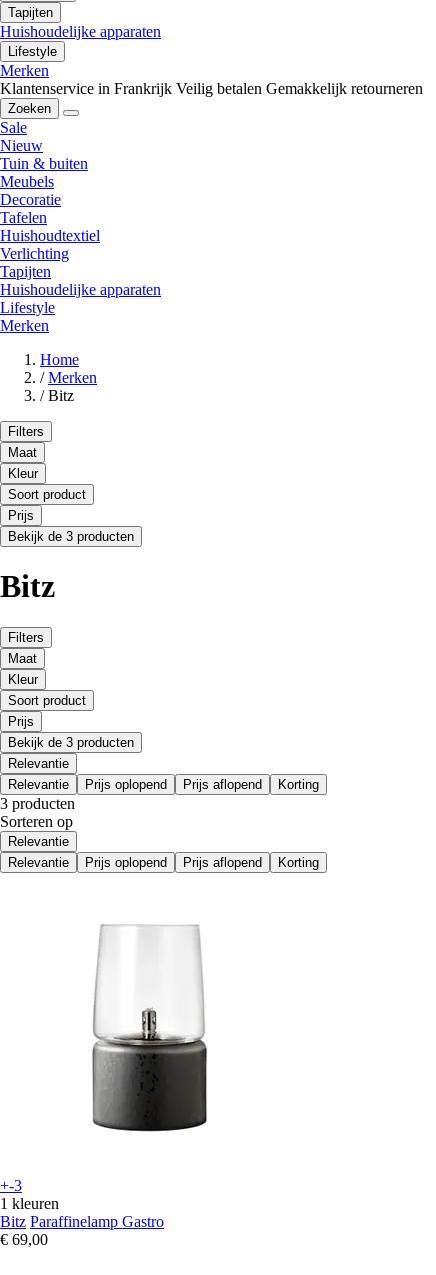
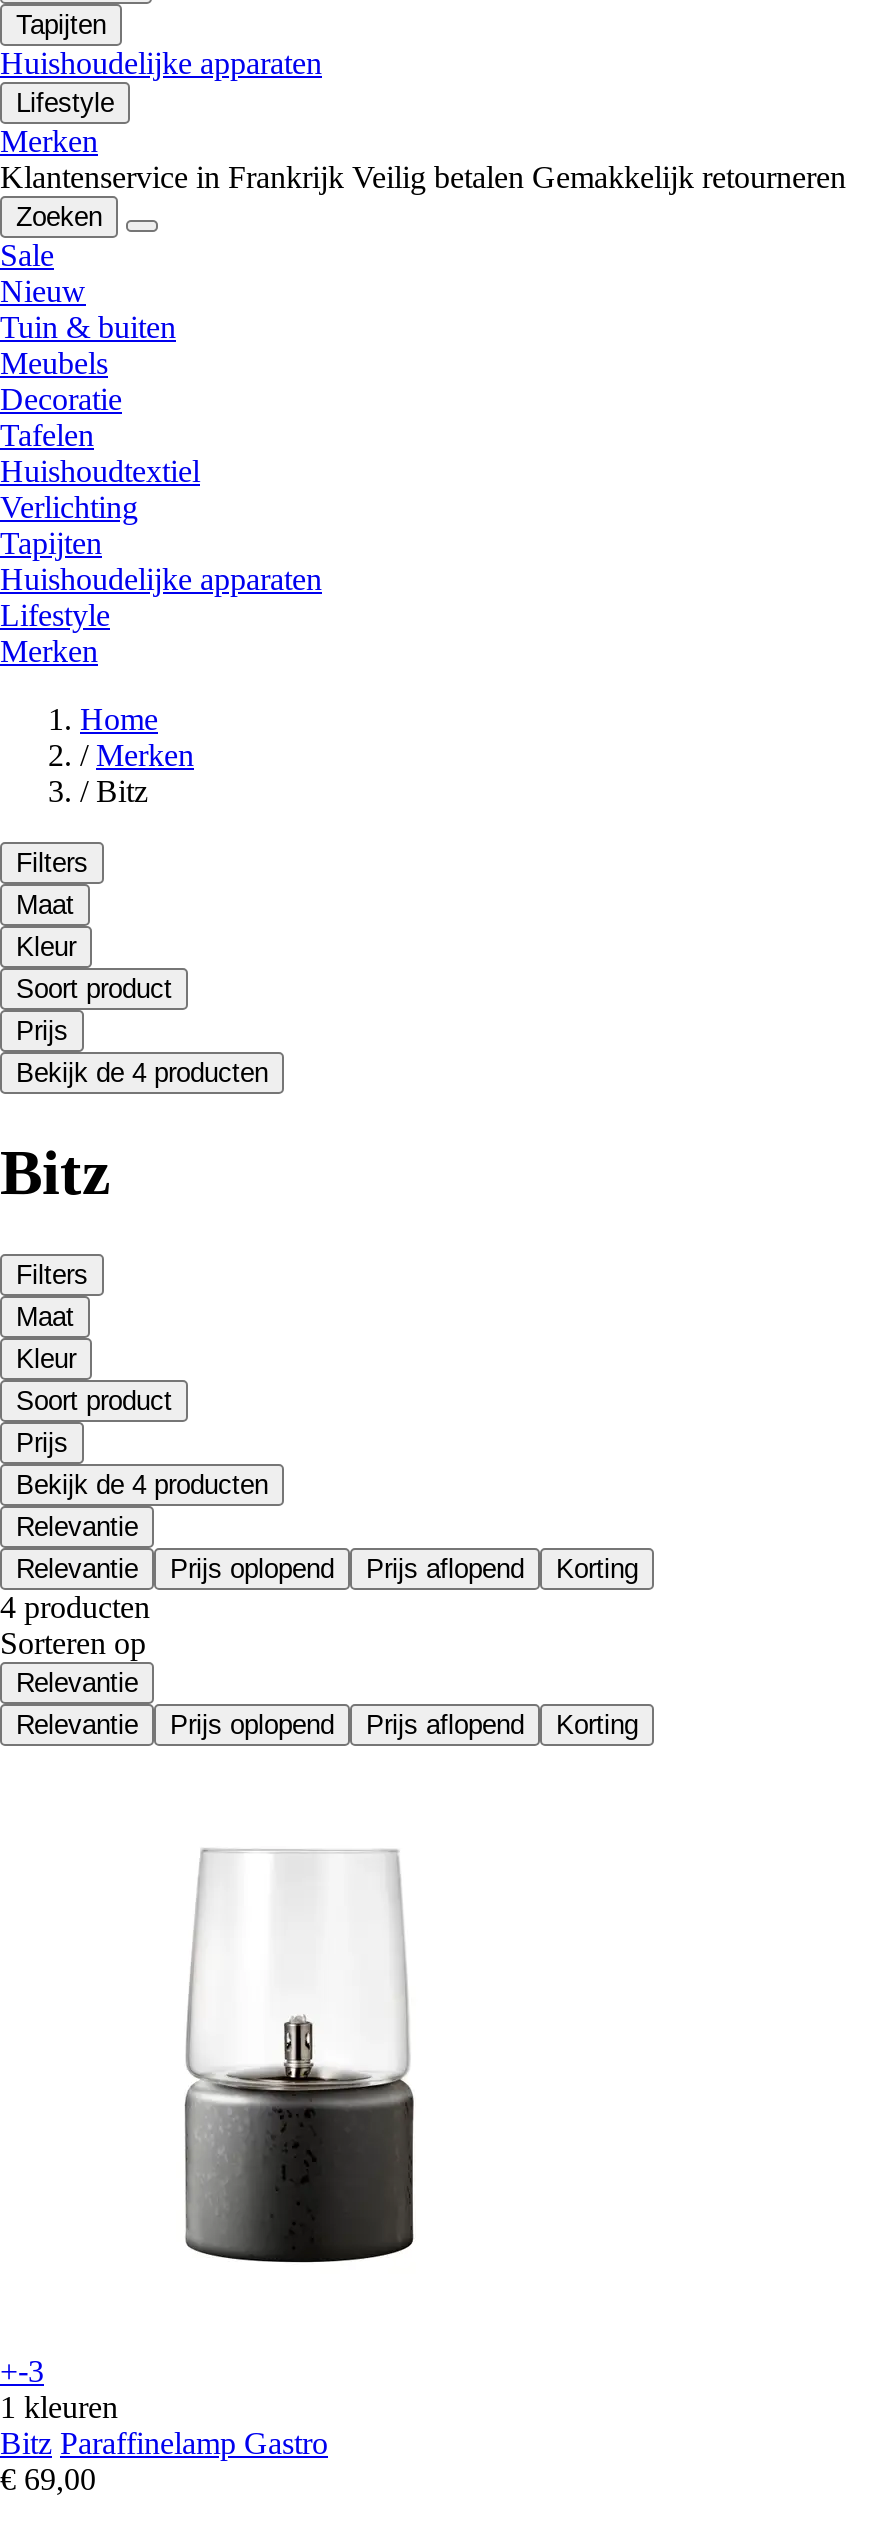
- Bekijk de 3 producten
+ Bekijk de 4 producten

- Bekijk de 3 producten
+ Bekijk de 4 producten

- 3 producten
+ 4 producten
